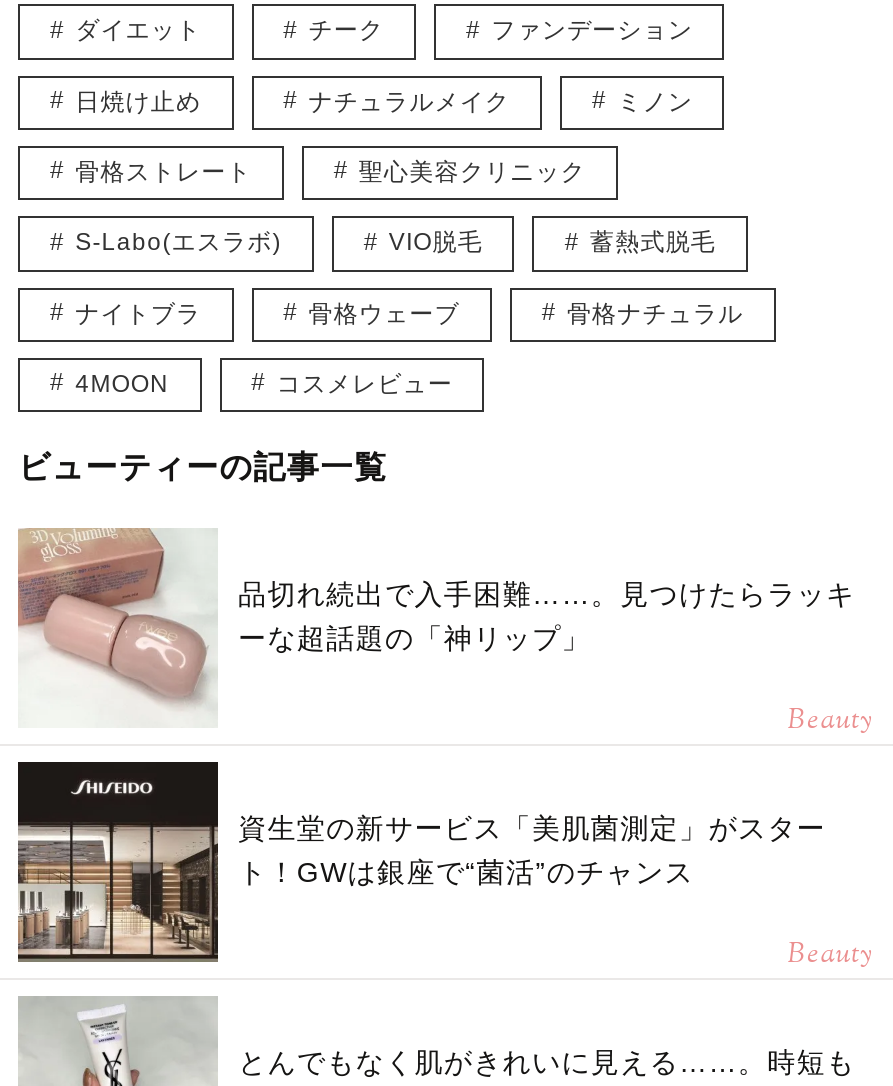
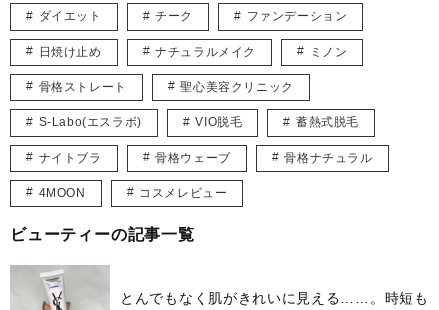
- [image]
- 品切れ続出で入手困難……。見つけたらラッキ
- ーな超話題の「神リップ」
- Beauty
- 資生堂の新サービス「美肌菌測定」がスター
- ト！GWは銀座で“菌活”のチャンス
- Beauty

- [image]
